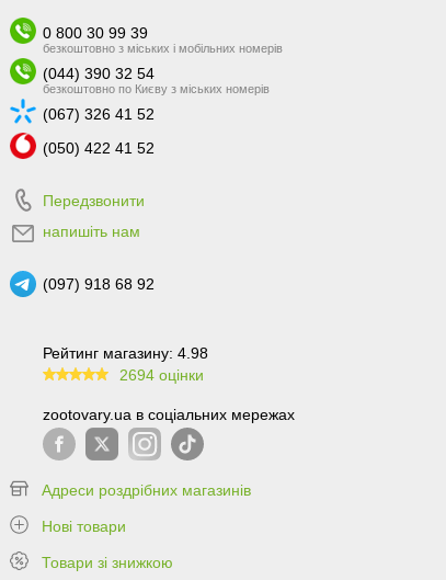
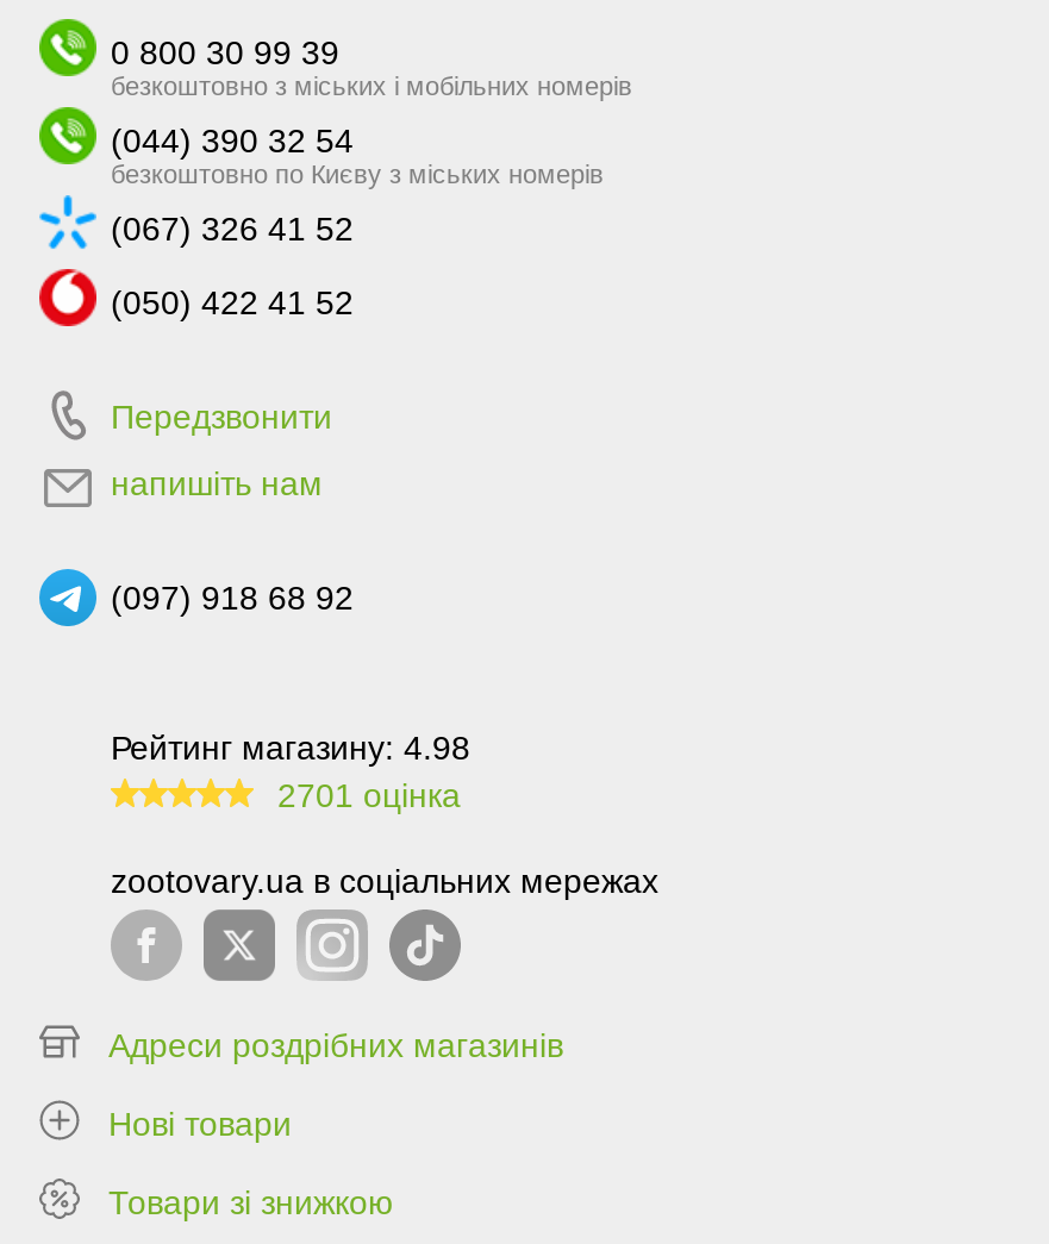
- 2694 оцінки
+ 2701 оцінка
